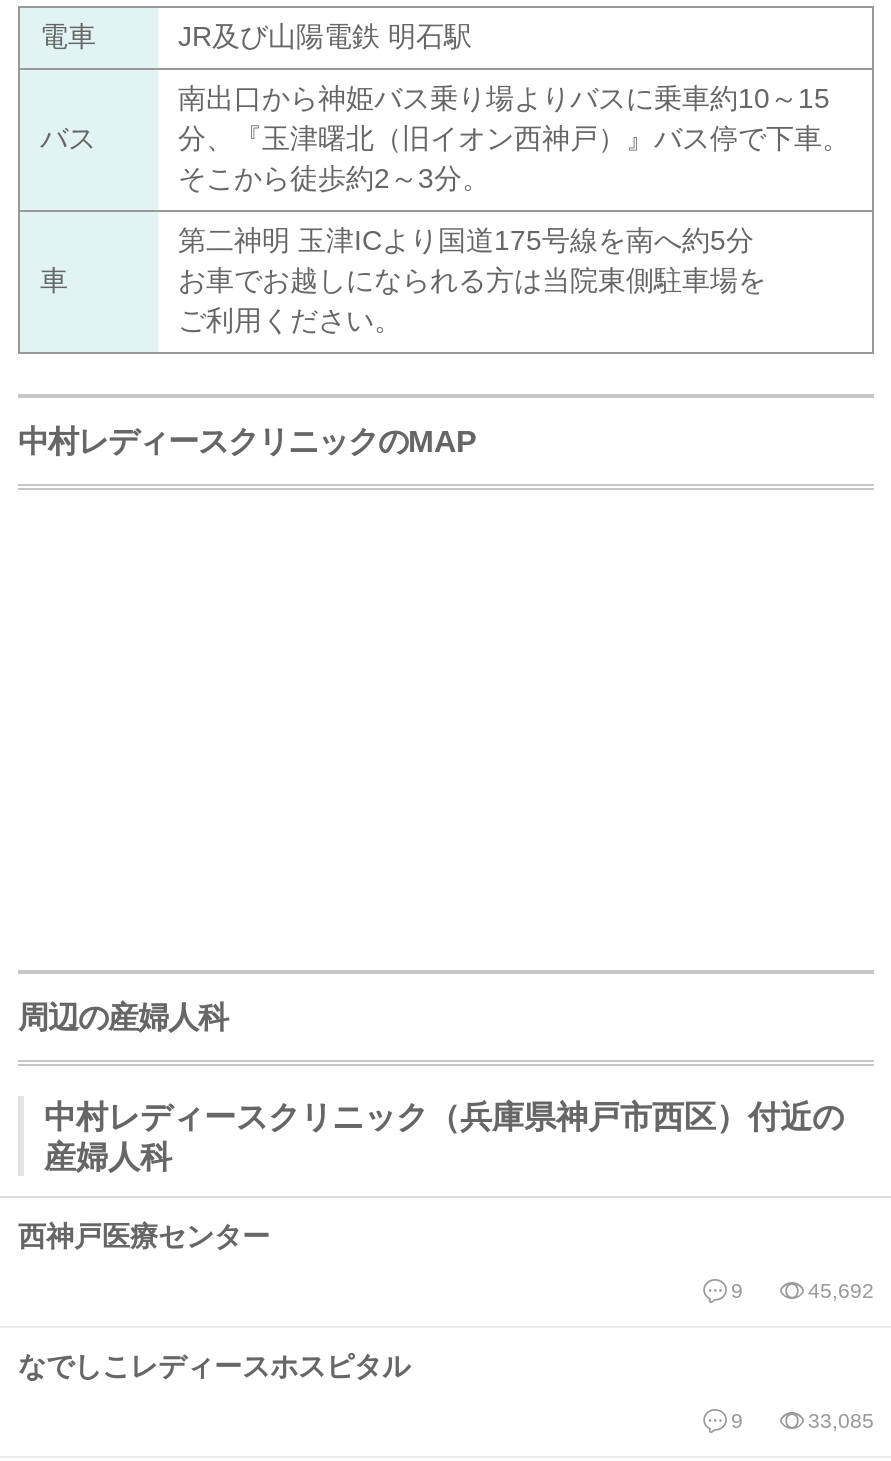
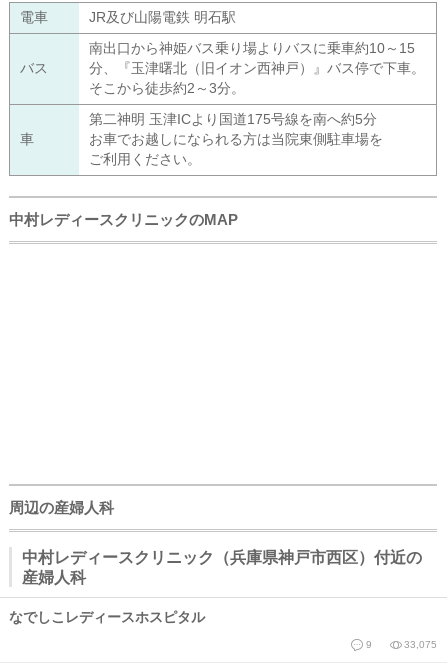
- 西神戸医療センター
- 9
- 45,692

- 33,085
+ 33,075
